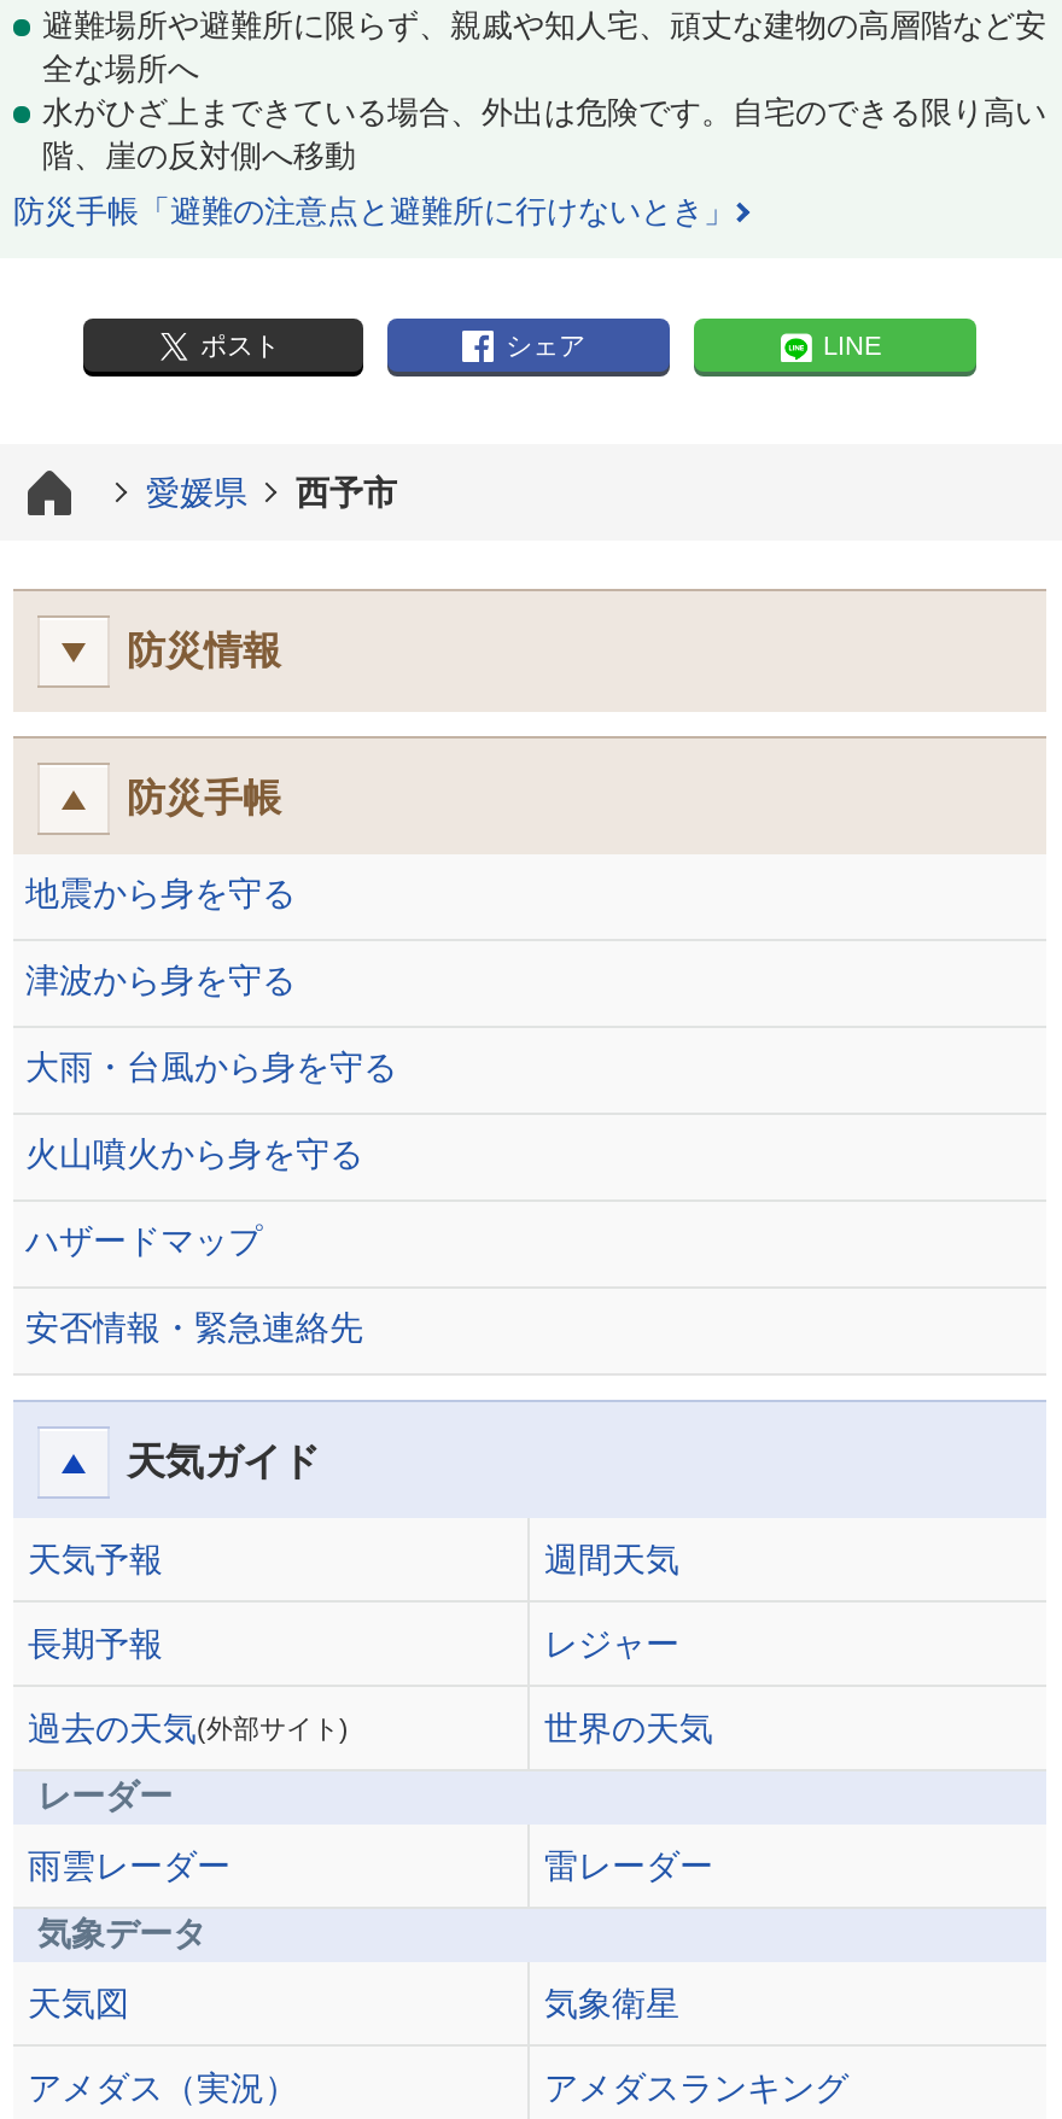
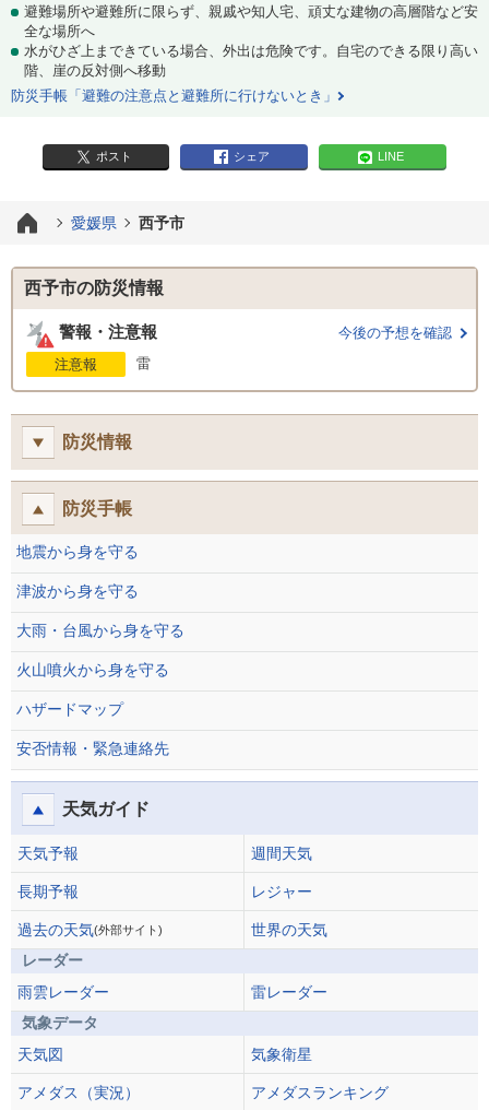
+ [image]
+ 西予市の防災情報
+ 警報・注意報
+ 今後の予想を確認
+ 注意報
+ 雷
